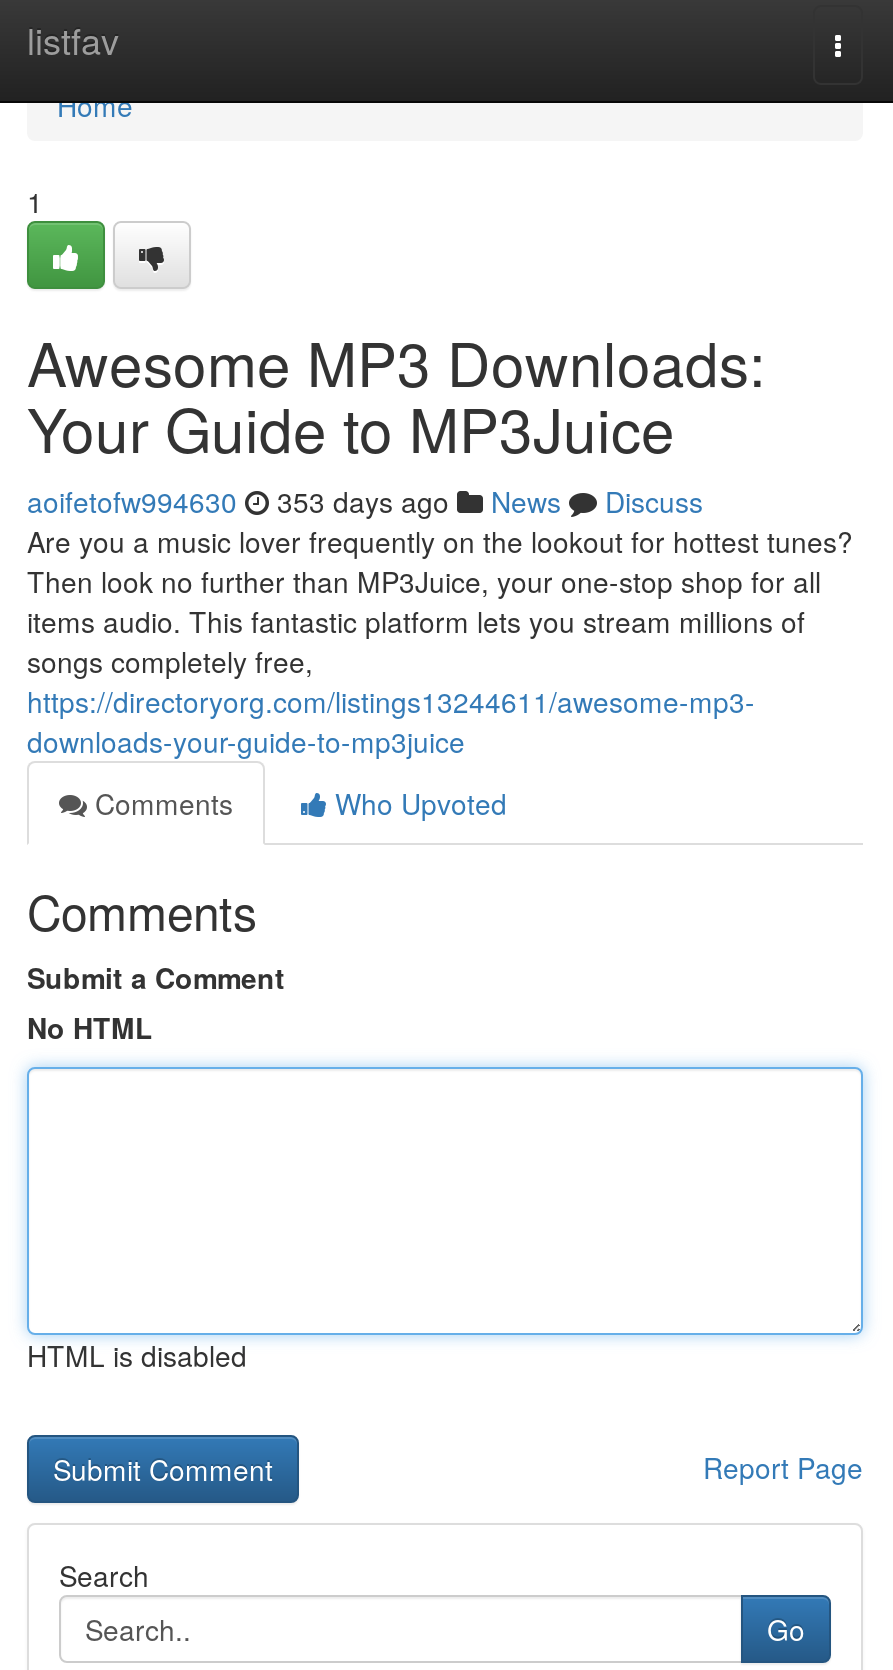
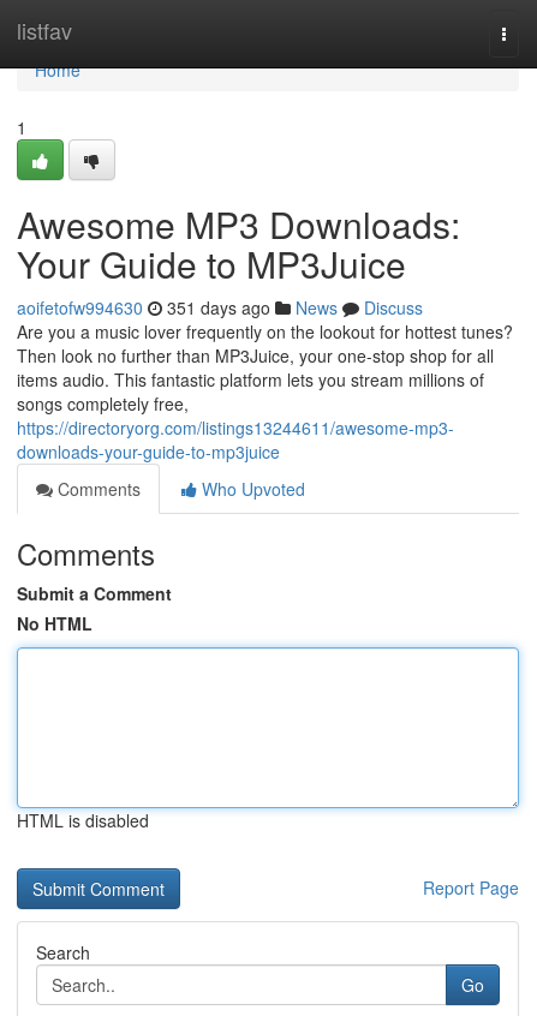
- aoifetofw994630 353 days ago News Discuss
+ aoifetofw994630 351 days ago News Discuss
